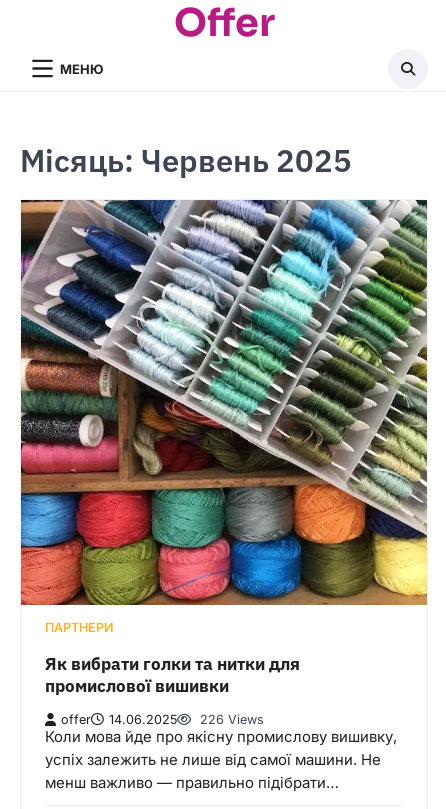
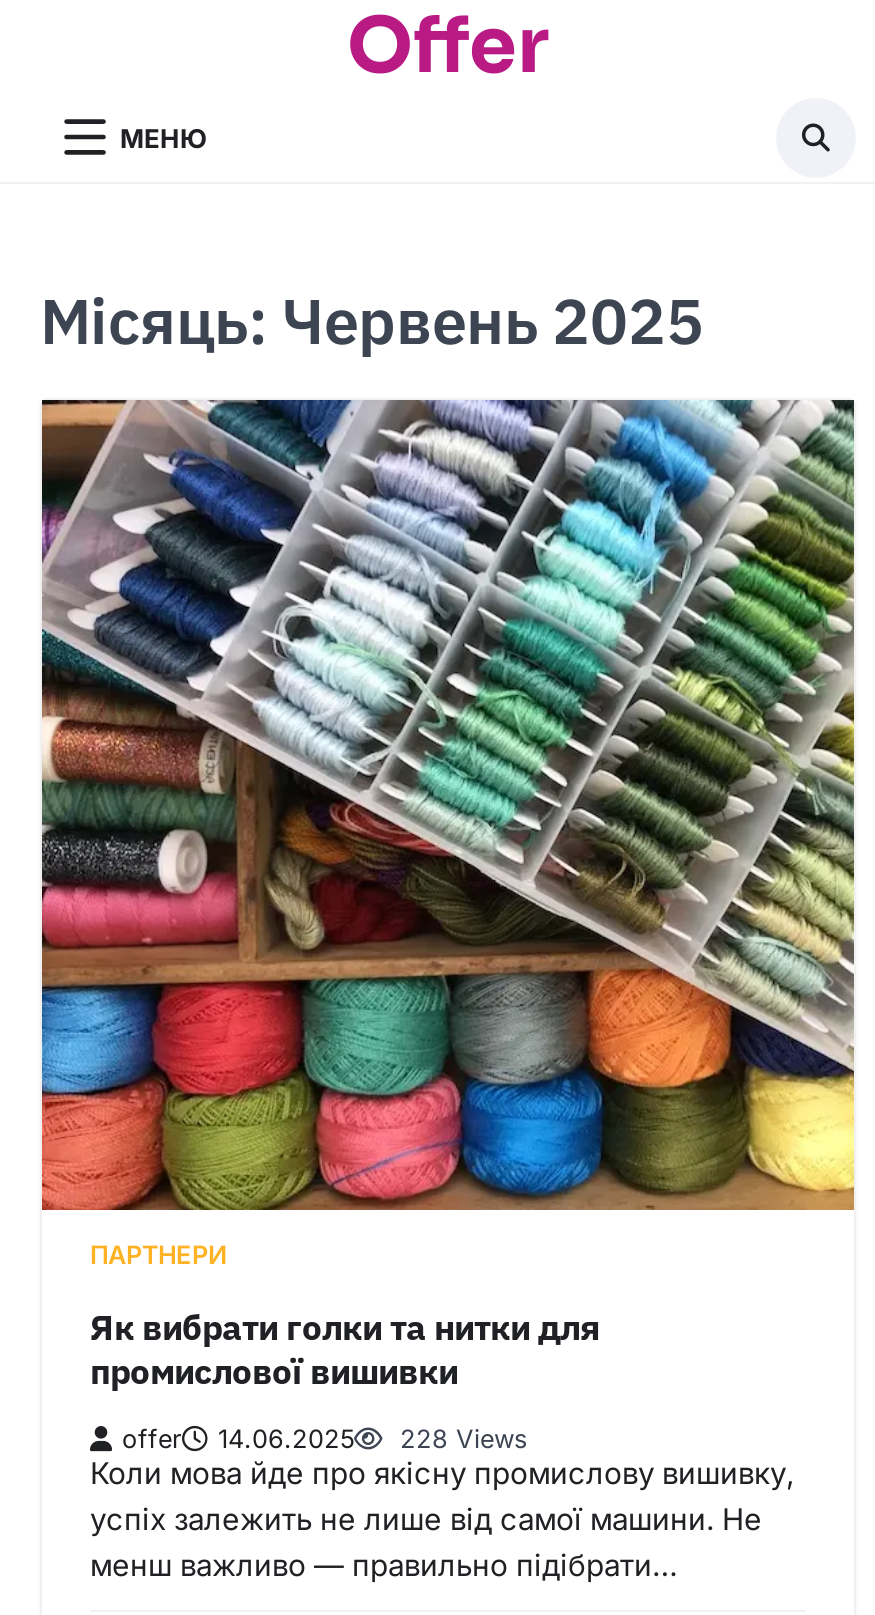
- offer 14.06.2025 226 Views
+ offer 14.06.2025 228 Views
